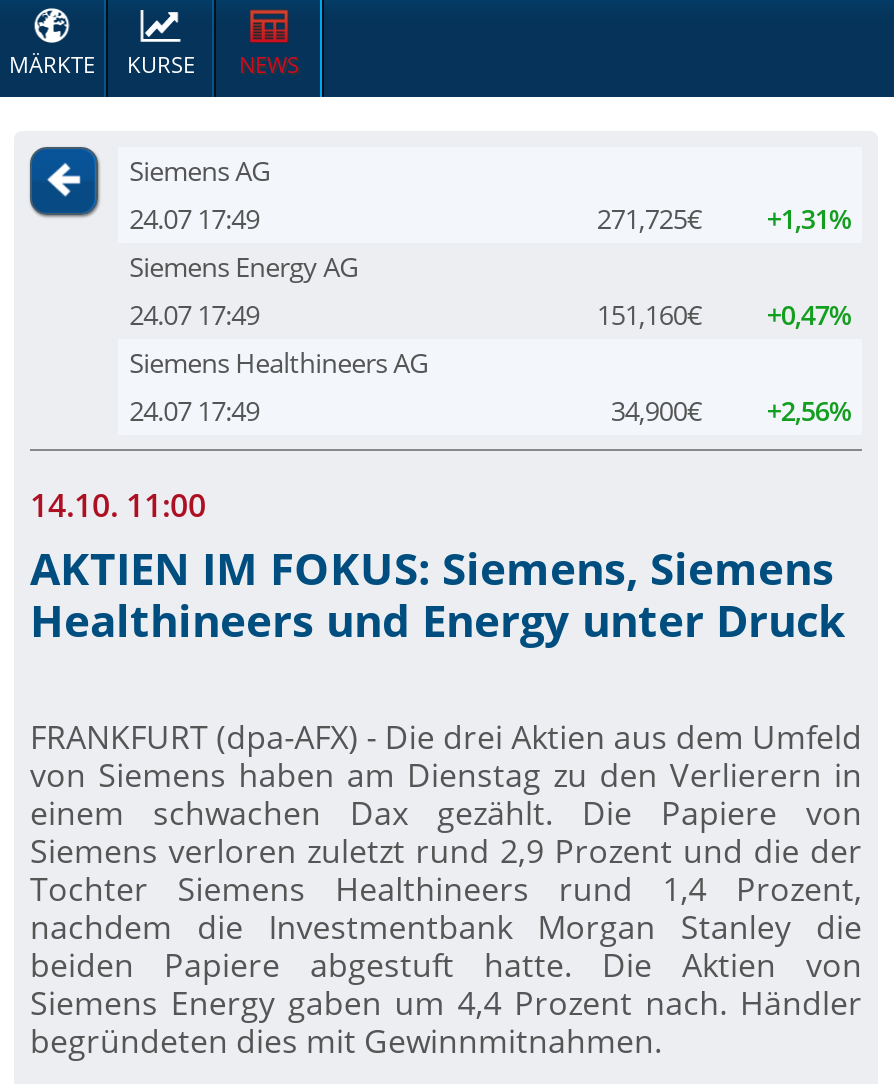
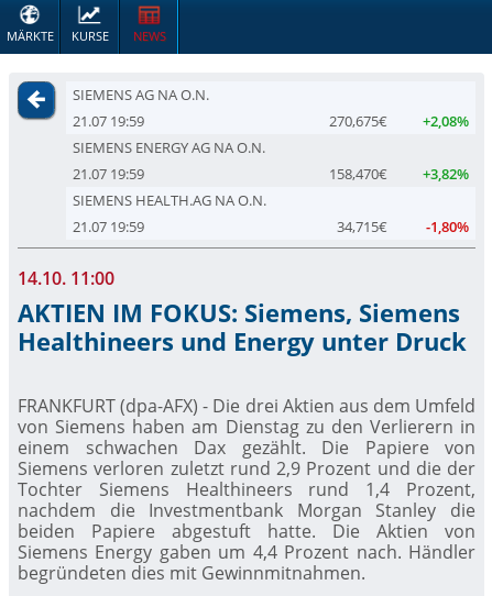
- Siemens AG
- 24.07 17:49
- 271,725€
- +1,31%
- Siemens Energy AG
- 24.07 17:49
- 151,160€
- +0,47%
- Siemens Healthineers AG
- 24.07 17:49
- 34,900€
- +2,56%
+ SIEMENS AG NA O.N.
+ 21.07 19:59
+ 270,675€
+ +2,08%
+ SIEMENS ENERGY AG NA O.N.
+ 21.07 19:59
+ 158,470€
+ +3,82%
+ SIEMENS HEALTH.AG NA O.N.
+ 21.07 19:59
+ 34,715€
+ -1,80%
